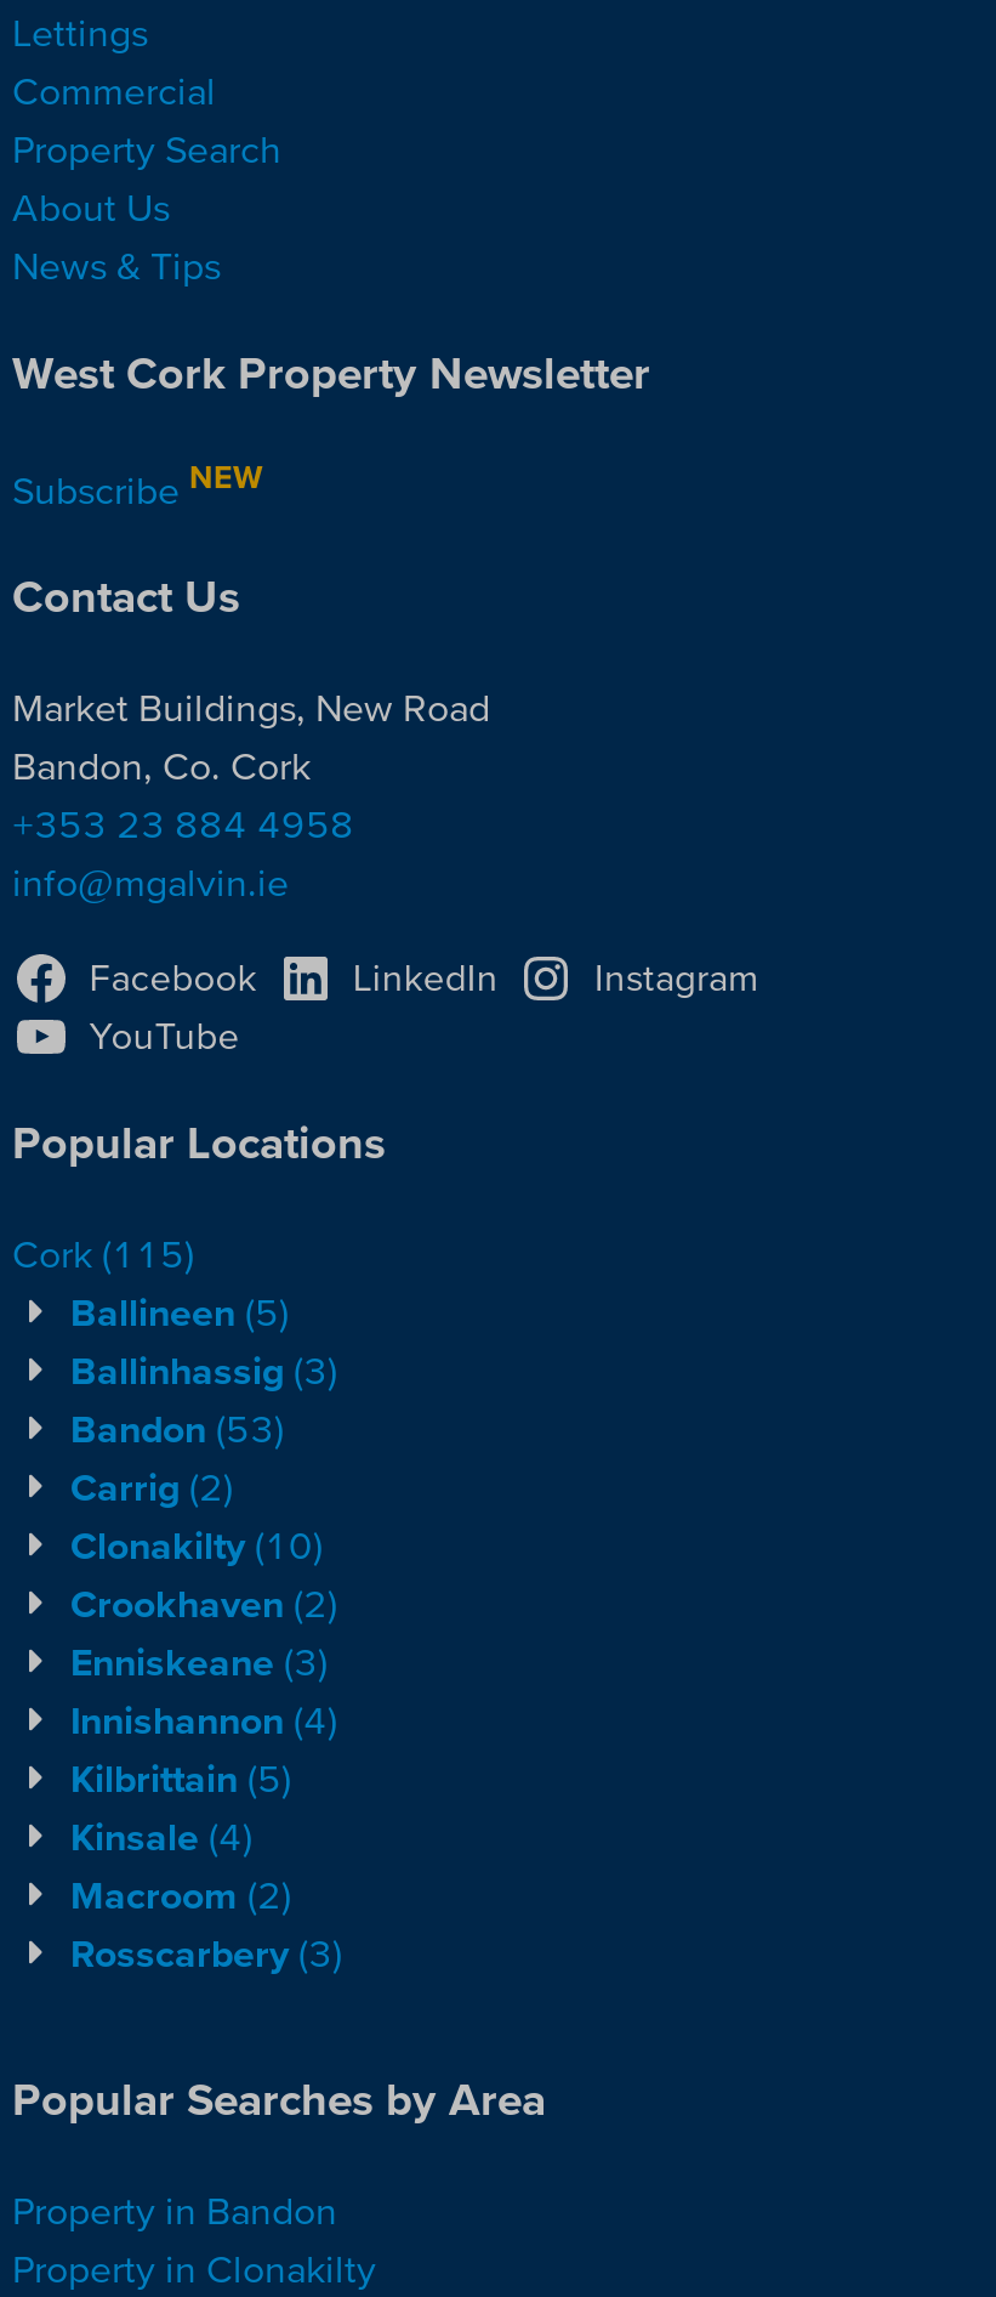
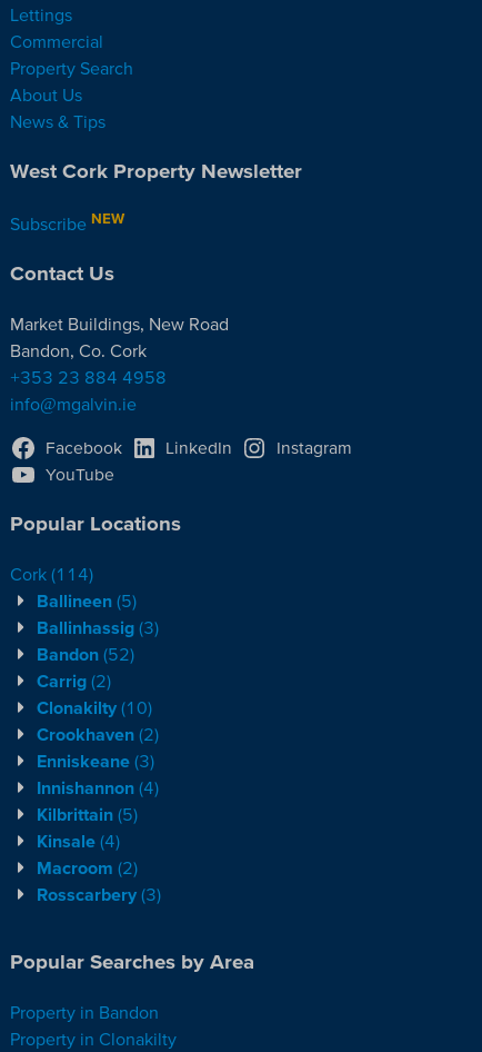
- Cork (115)
+ Cork (114)

- Bandon (53)
+ Bandon (52)
